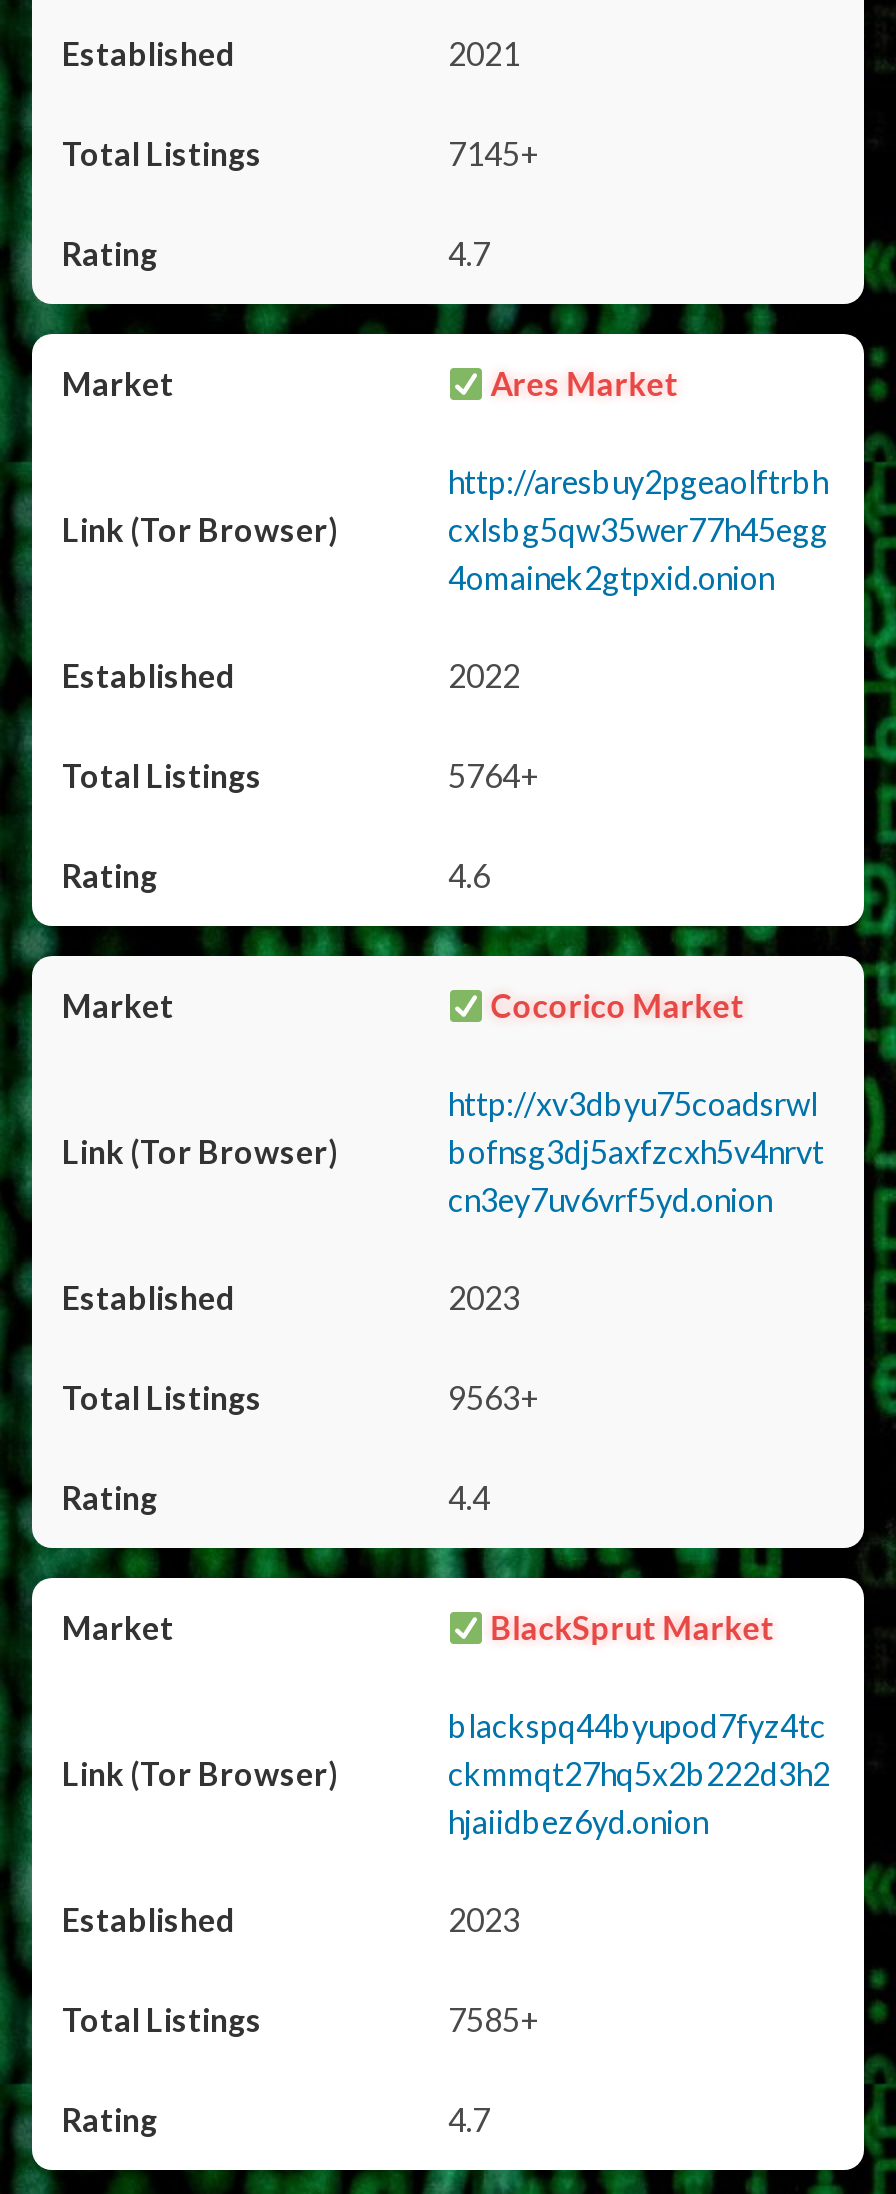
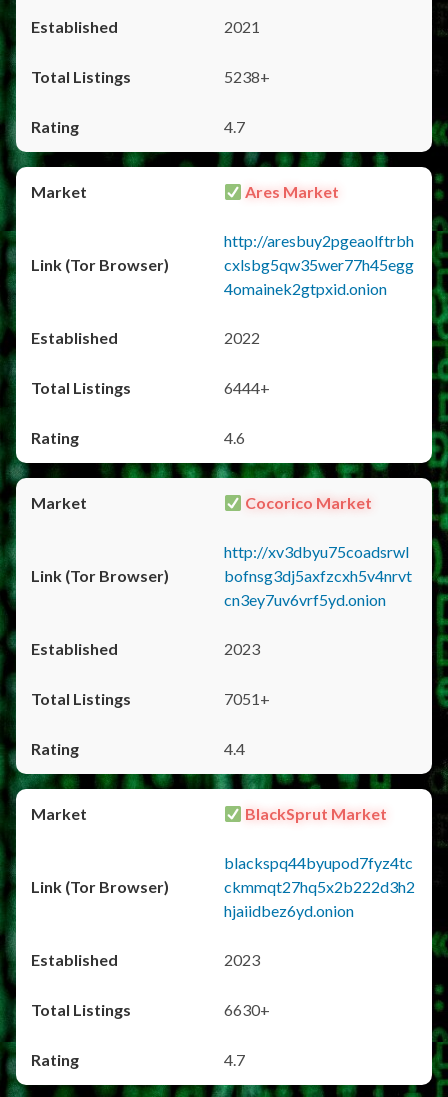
- 7145+
+ 5238+

- 5764+
+ 6444+

- 9563+
+ 7051+

- 7585+
+ 6630+
